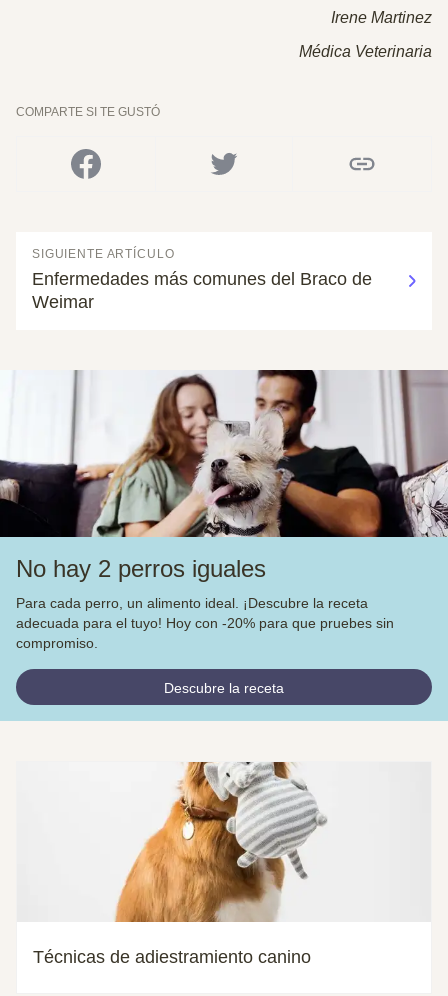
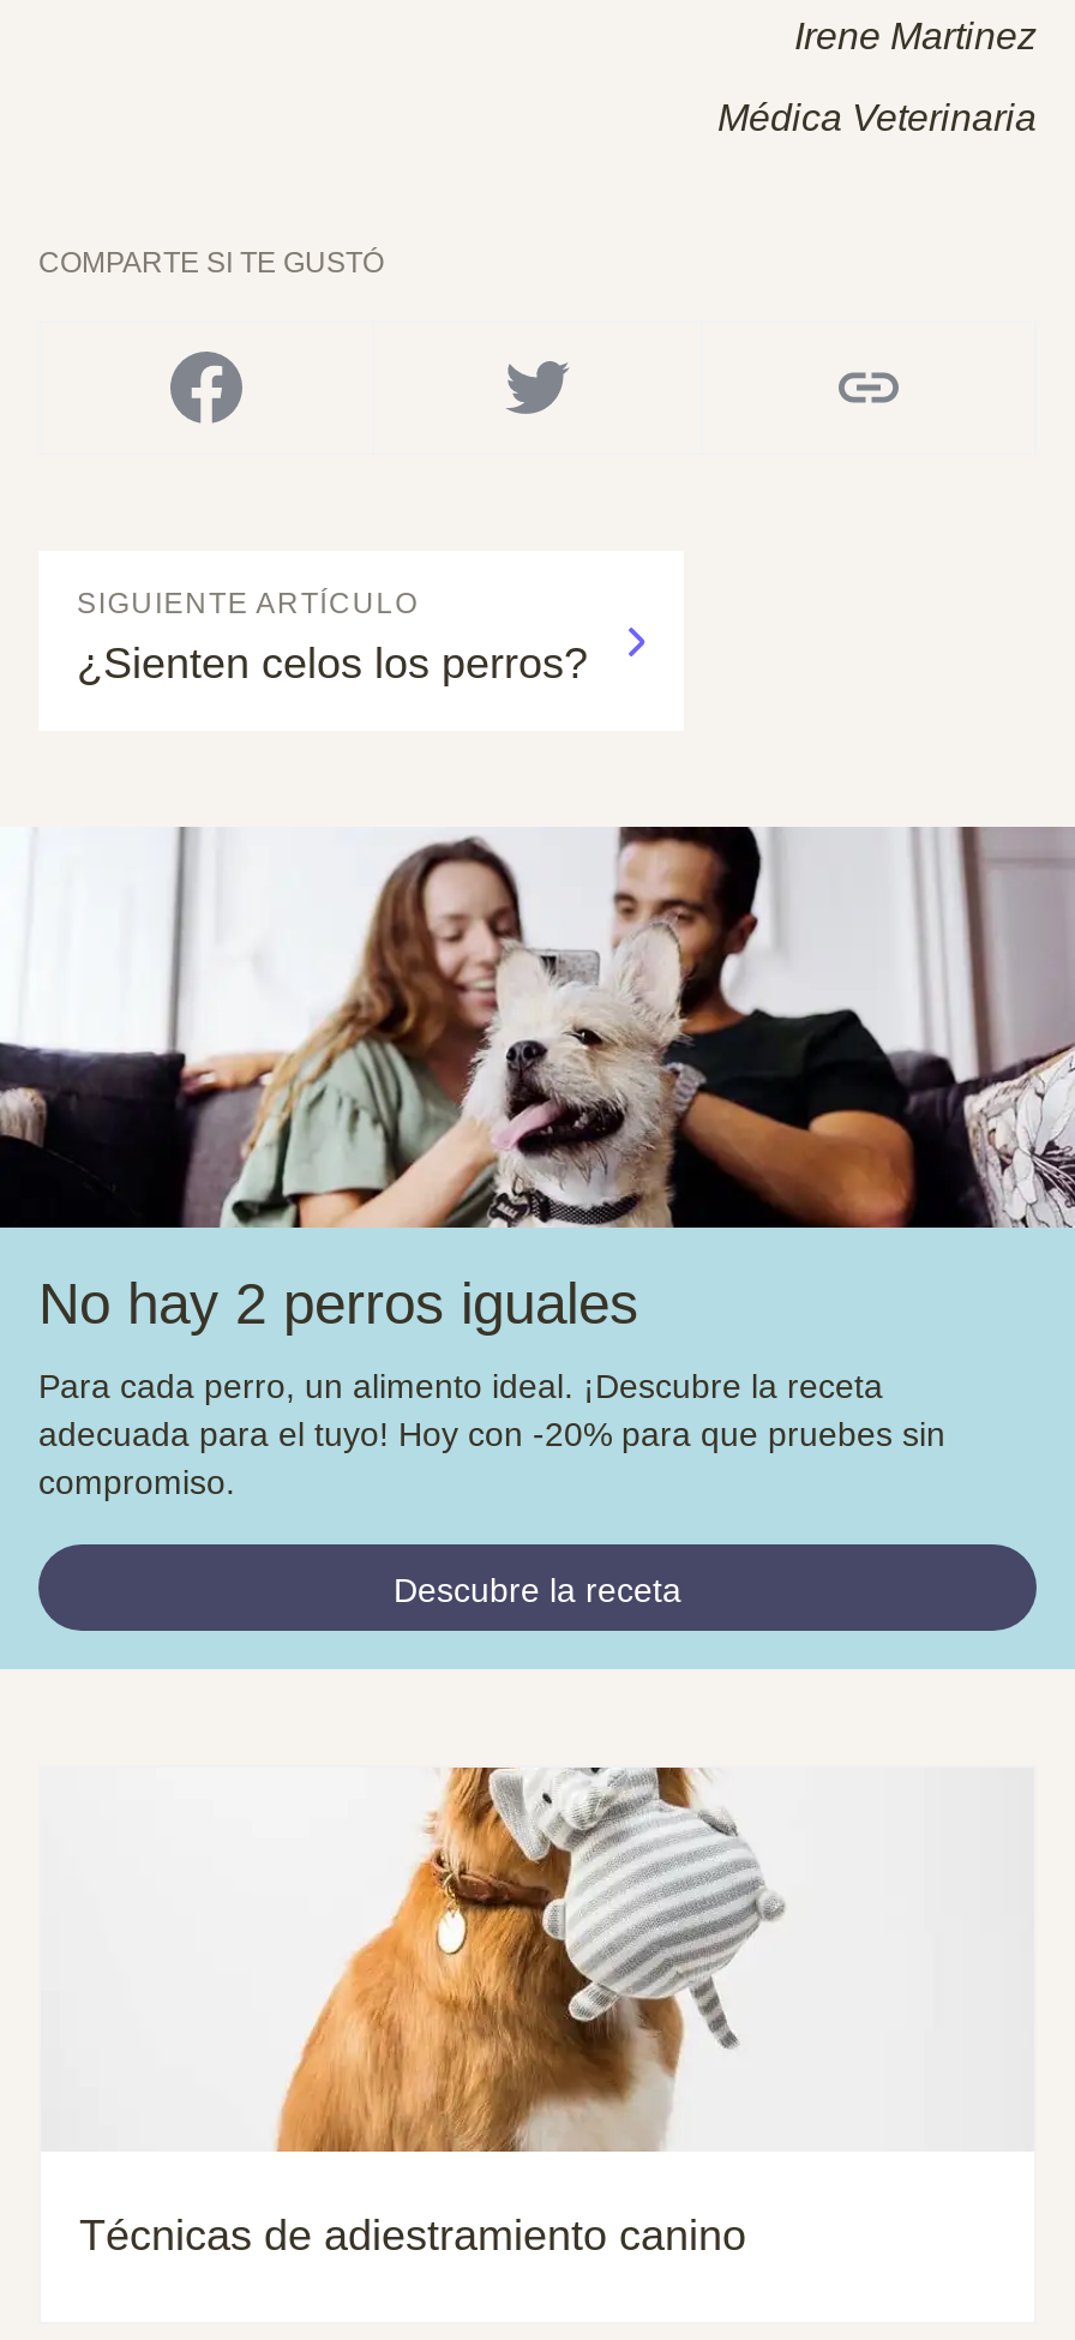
- Enfermedades más comunes del Braco de
- Weimar
+ ¿Sienten celos los perros?
